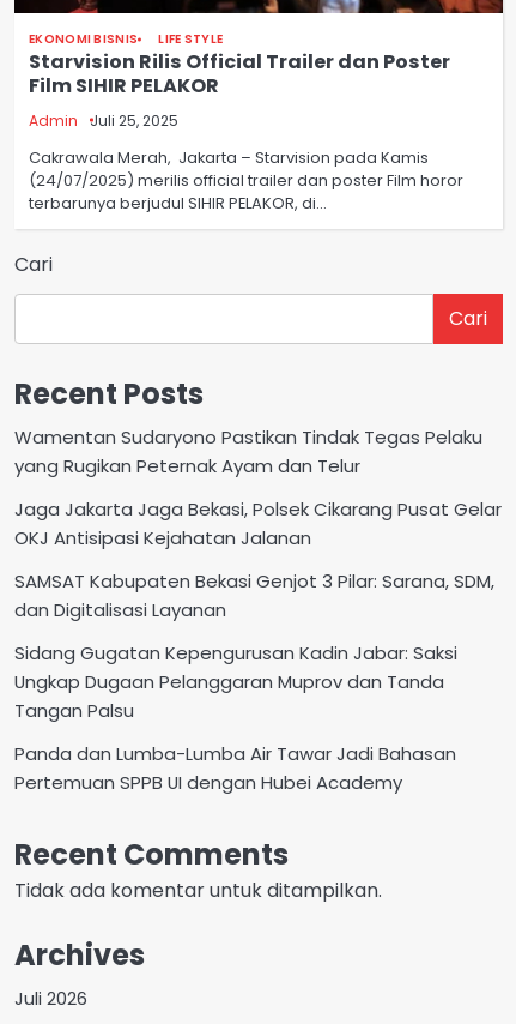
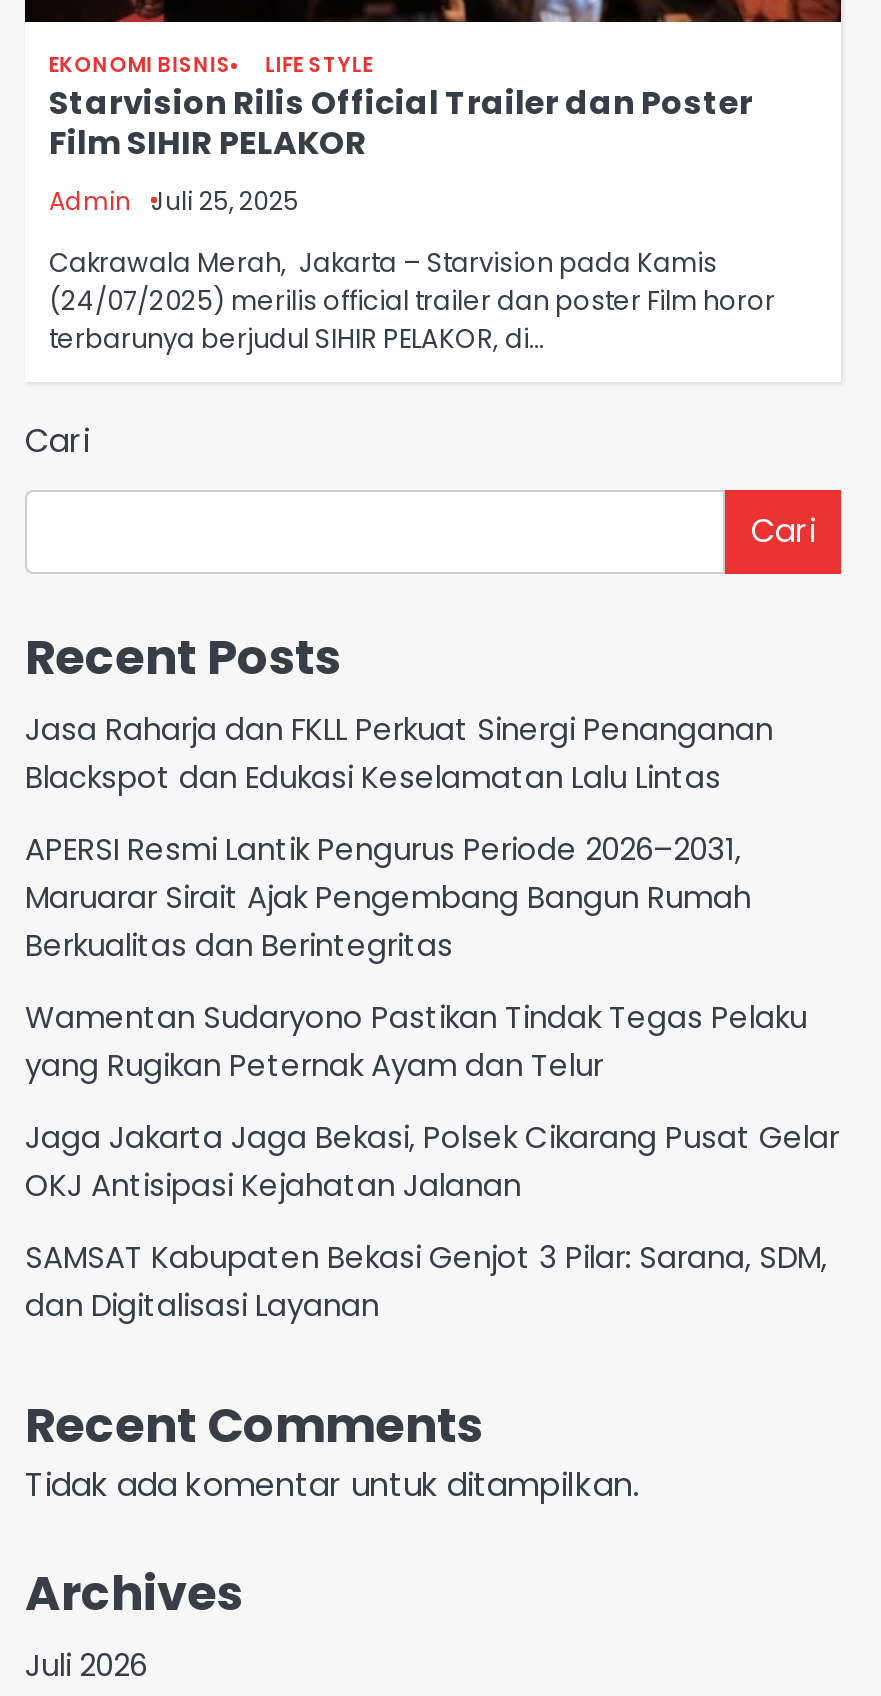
+ Jasa Raharja dan FKLL Perkuat Sinergi Penanganan
+ Blackspot dan Edukasi Keselamatan Lalu Lintas
+ APERSI Resmi Lantik Pengurus Periode 2026–2031,
+ Maruarar Sirait Ajak Pengembang Bangun Rumah
+ Berkualitas dan Berintegritas

moved down: Wamentan Sudaryono Pastikan Tindak Tegas Pelaku | yang Rugikan Peternak Ayam dan Telur | Jaga Jakarta Jaga Bekasi, Polsek Cikarang Pusat Gelar | OKJ Antisipasi Kejahatan Jalanan | SAMSAT Kabupaten Bekasi Genjot 3 Pilar: Sarana, SDM, | dan Digitalisasi Layanan

- Sidang Gugatan Kepengurusan Kadin Jabar: Saksi
- Ungkap Dugaan Pelanggaran Muprov dan Tanda
- Tangan Palsu
- Panda dan Lumba-Lumba Air Tawar Jadi Bahasan
- Pertemuan SPPB UI dengan Hubei Academy
